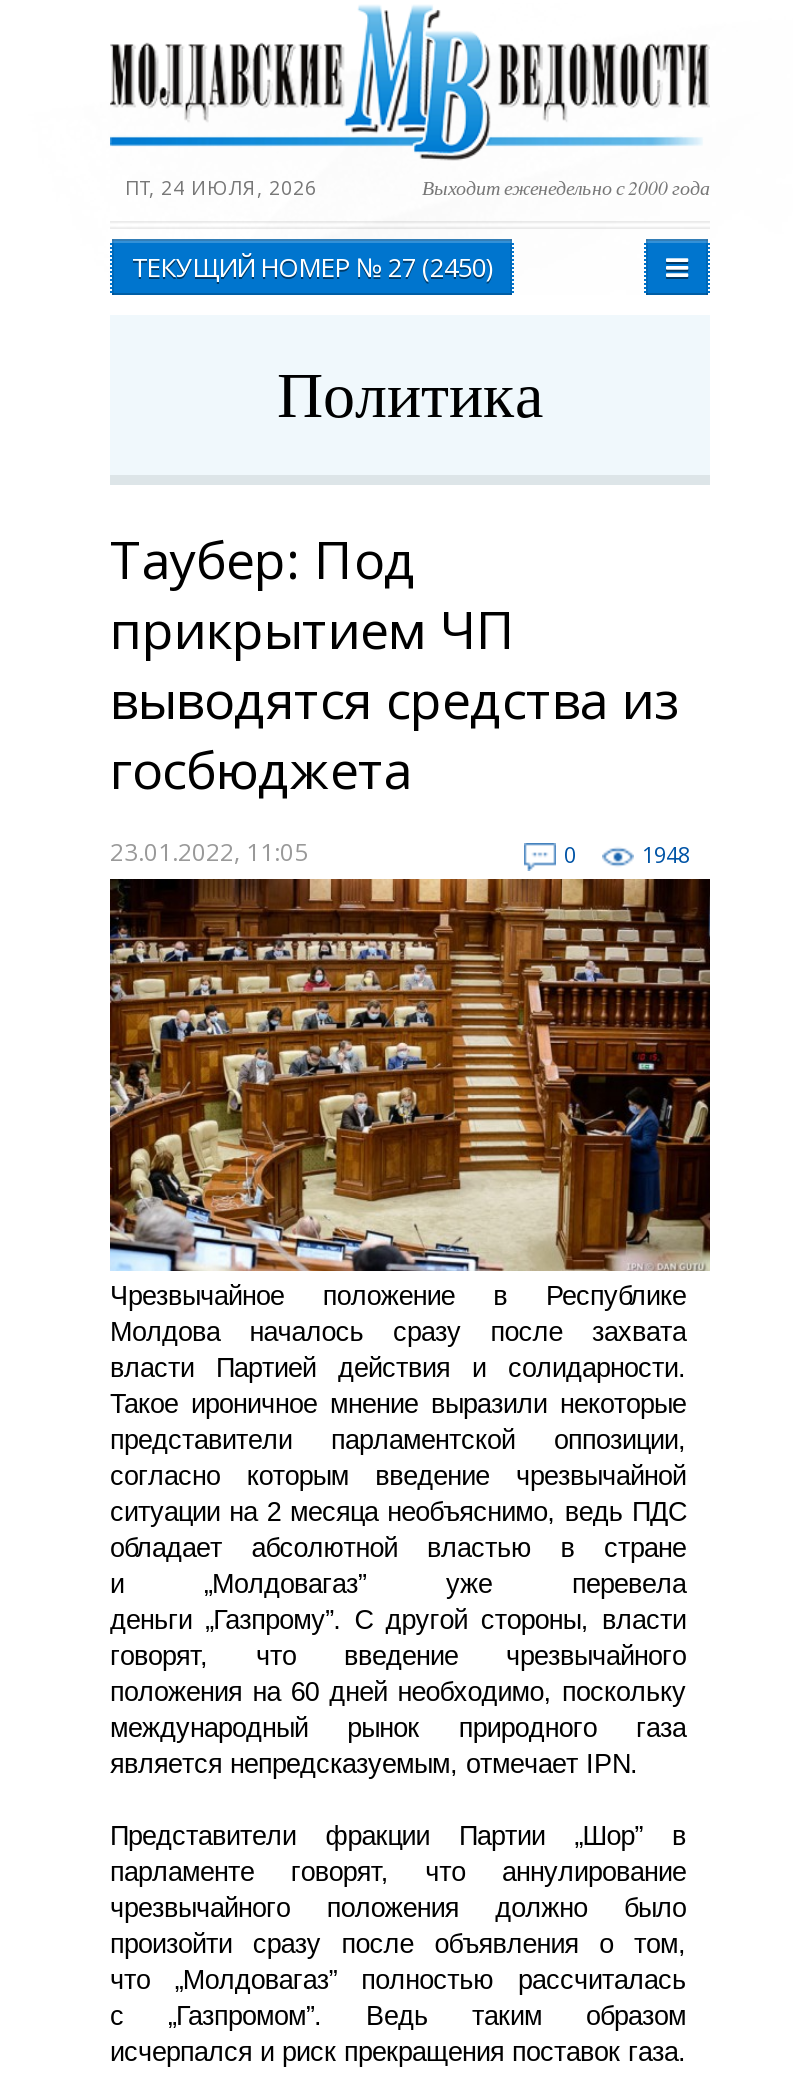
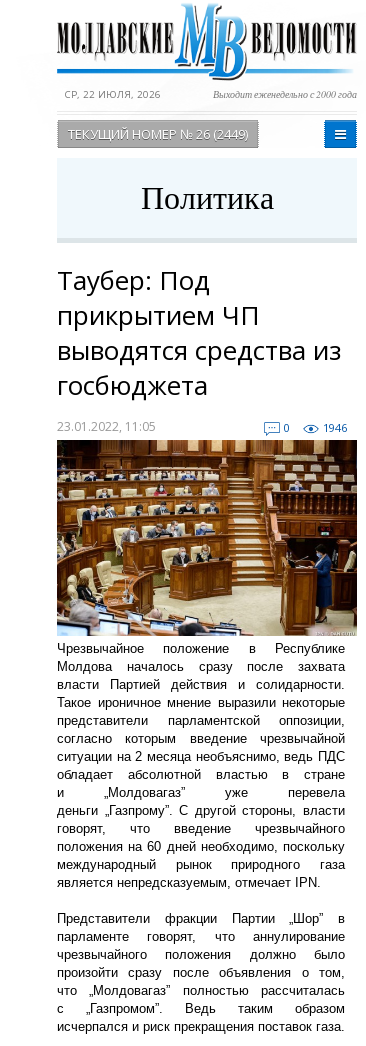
- ПТ, 24 ИЮЛЯ, 2026
+ СР, 22 ИЮЛЯ, 2026

- ТЕКУЩИЙ НОМЕР № 27 (2450)
+ ТЕКУЩИЙ НОМЕР № 26 (2449)

- 1948
+ 1946
